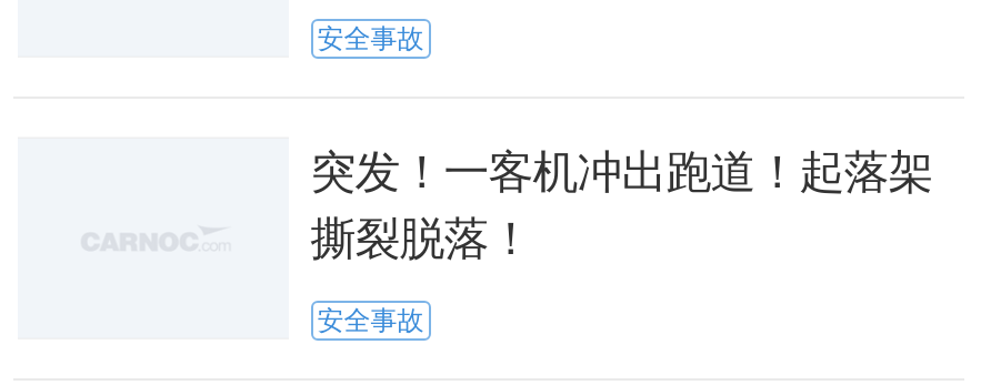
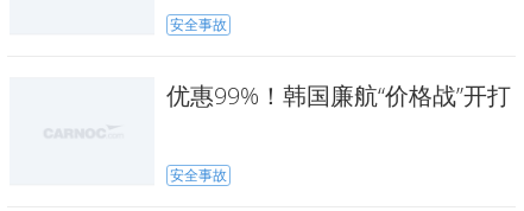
- 突发！一客机冲出跑道！起落架
- 撕裂脱落！
+ 优惠99%！韩国廉航“价格战”开打
